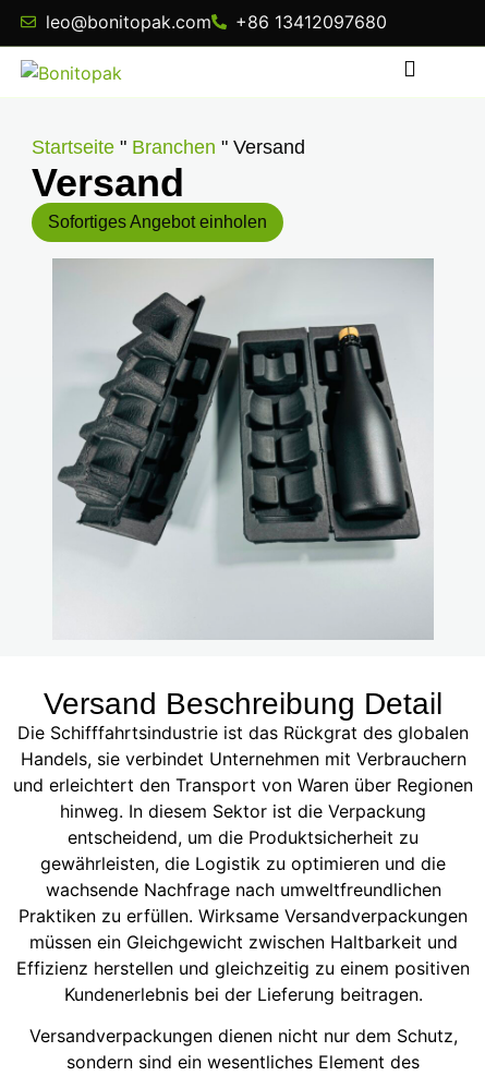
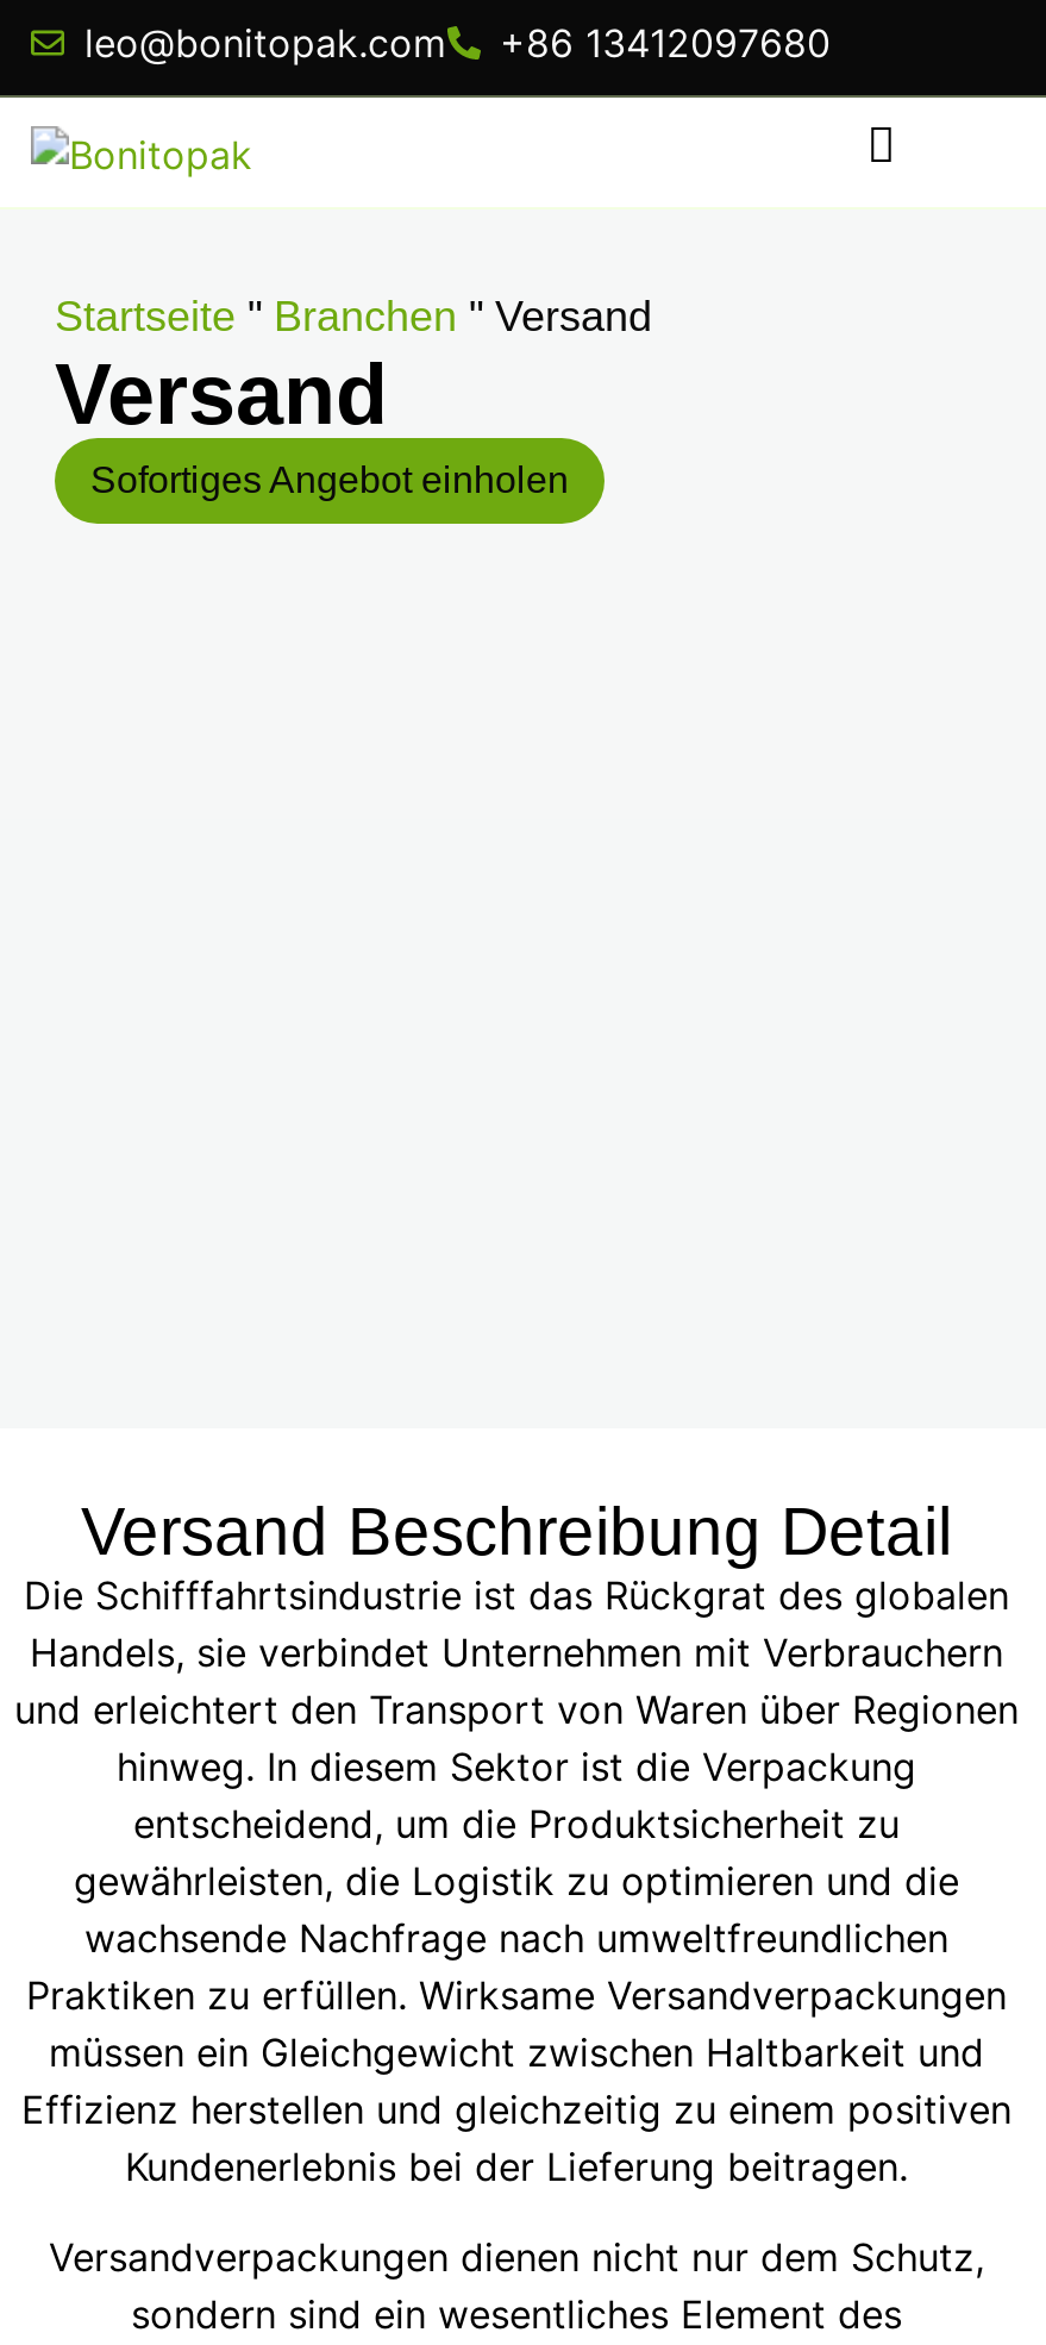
- [image]
